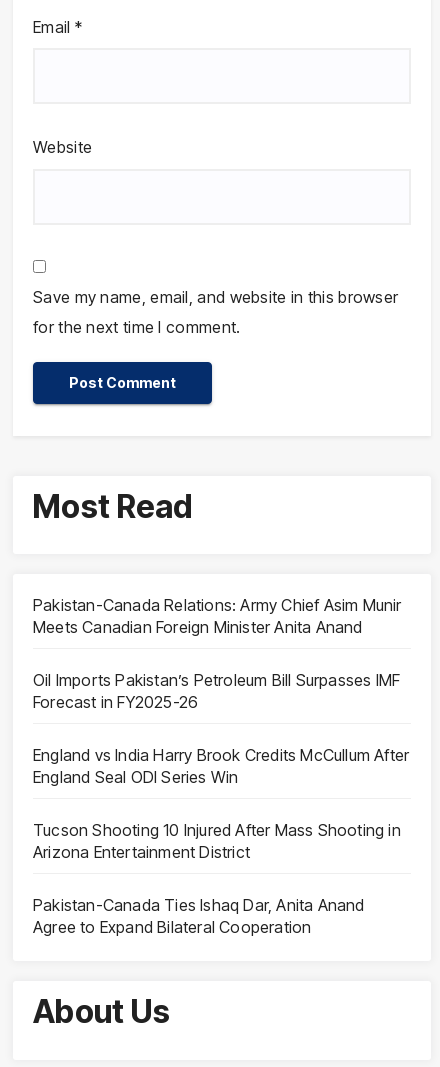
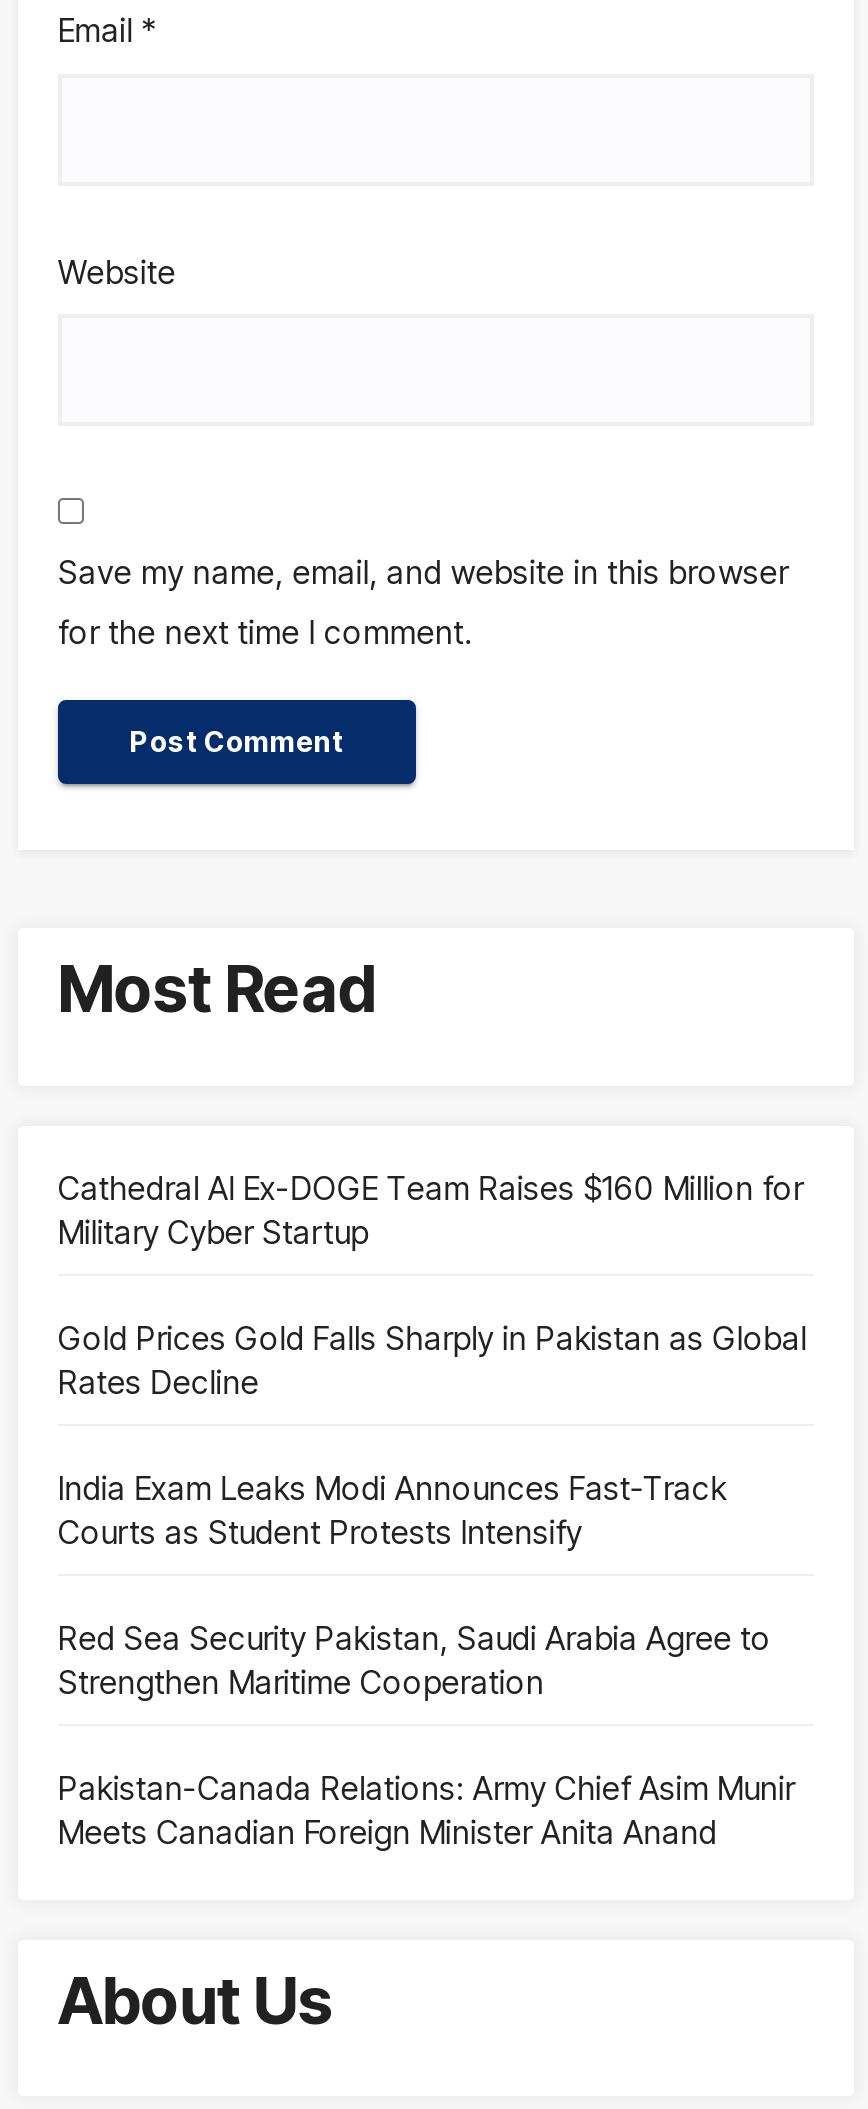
+ Cathedral AI Ex-DOGE Team Raises $160 Million for
+ Military Cyber Startup
+ Gold Prices Gold Falls Sharply in Pakistan as Global
+ Rates Decline
+ India Exam Leaks Modi Announces Fast-Track
+ Courts as Student Protests Intensify
+ Red Sea Security Pakistan, Saudi Arabia Agree to
+ Strengthen Maritime Cooperation

moved down: Pakistan-Canada Relations: Army Chief Asim Munir | Meets Canadian Foreign Minister Anita Anand

- Oil Imports Pakistan’s Petroleum Bill Surpasses IMF
- Forecast in FY2025-26
- England vs India Harry Brook Credits McCullum After
- England Seal ODI Series Win
- Tucson Shooting 10 Injured After Mass Shooting in
- Arizona Entertainment District
- Pakistan-Canada Ties Ishaq Dar, Anita Anand
- Agree to Expand Bilateral Cooperation
